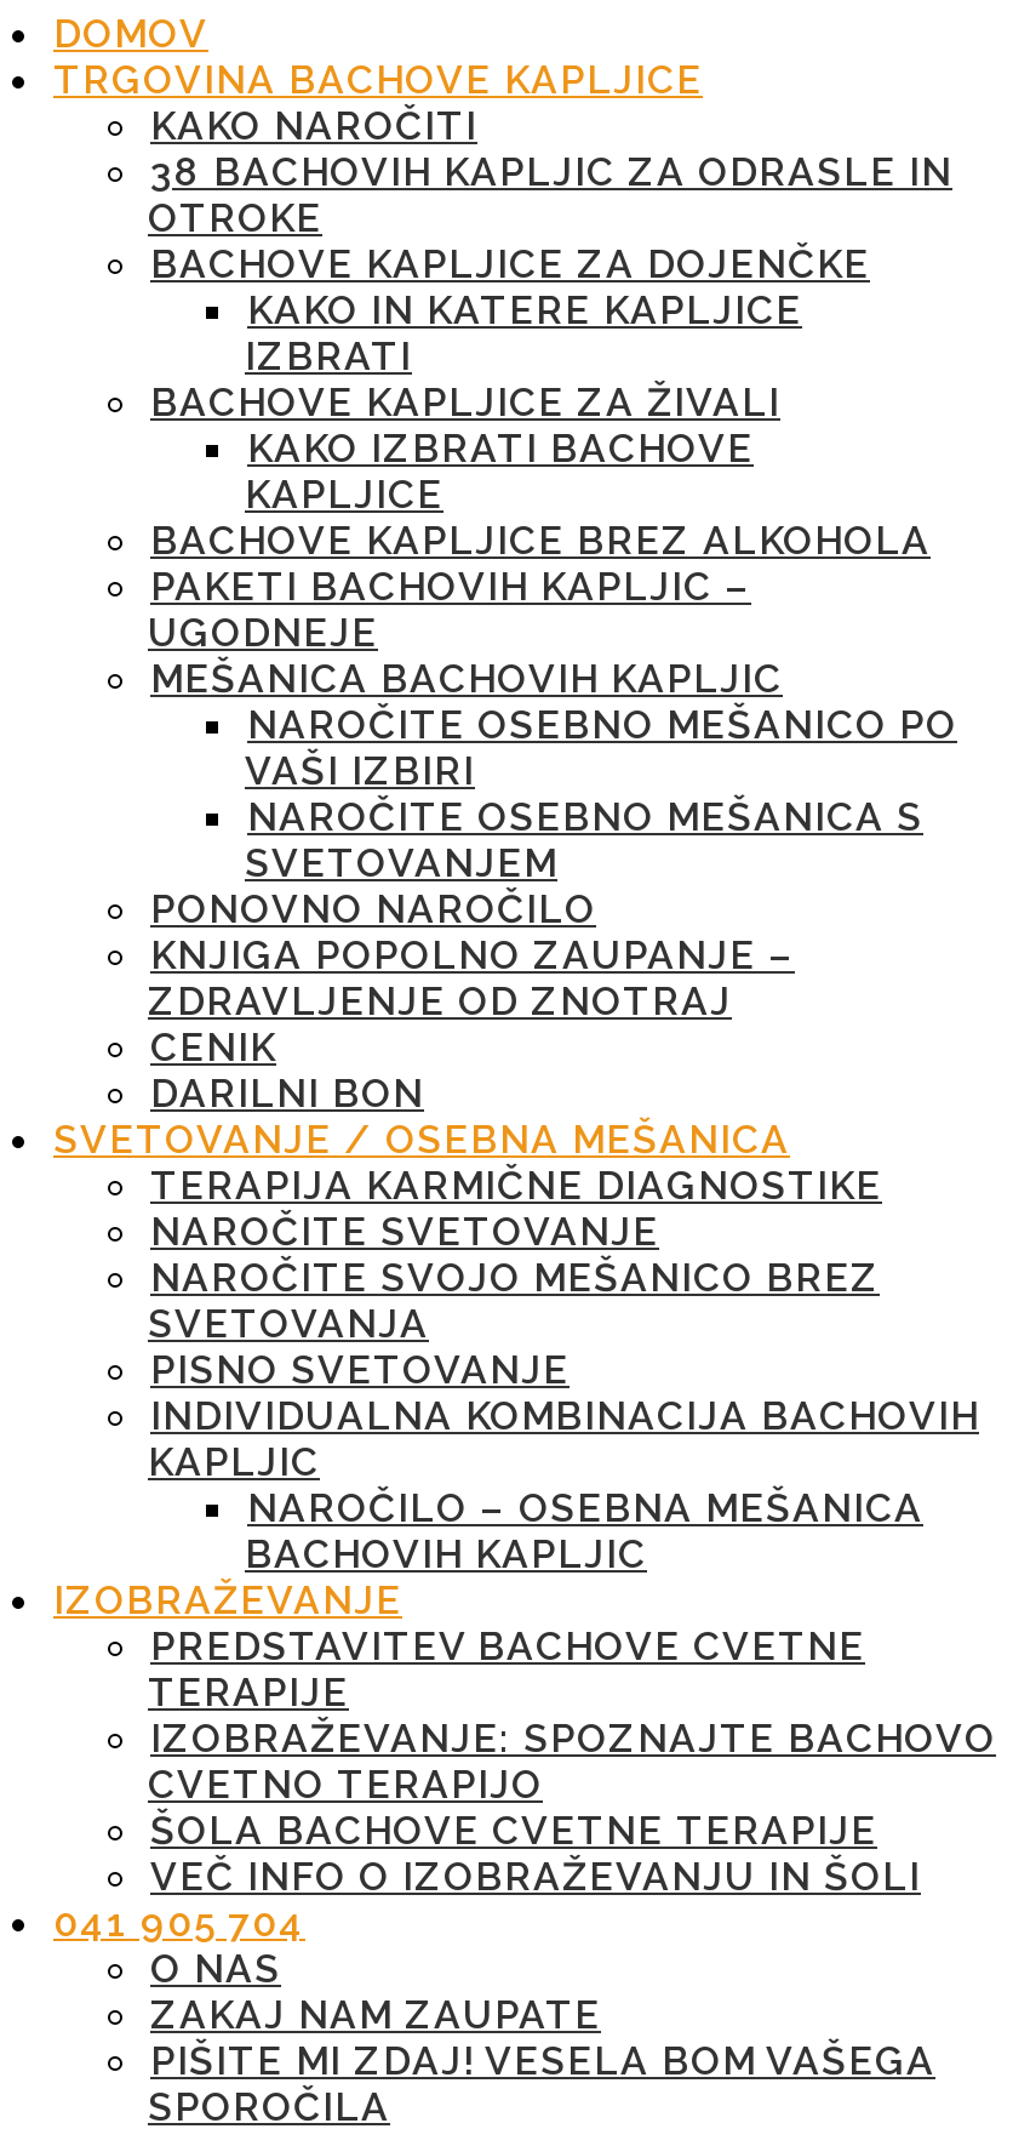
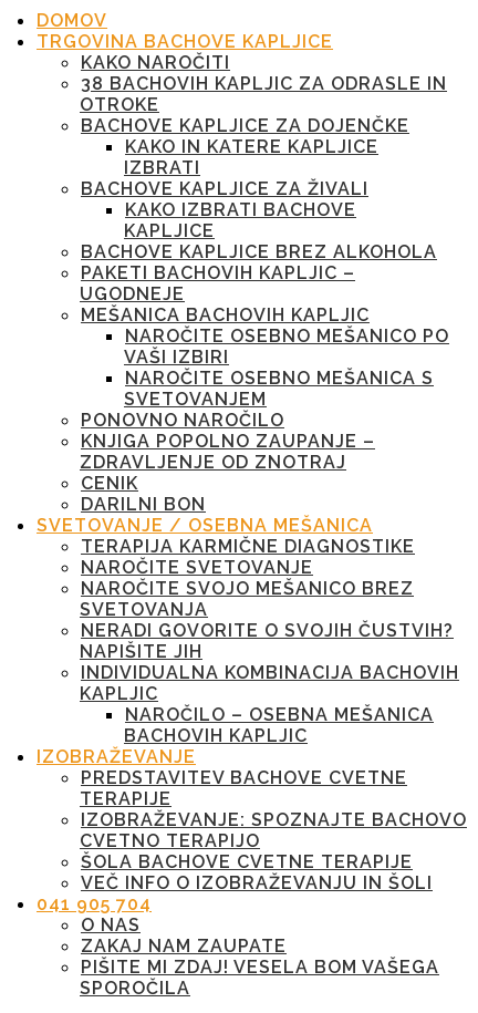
- PISNO SVETOVANJE
+ NERADI GOVORITE O SVOJIH ČUSTVIH?
+ NAPIŠITE JIH
